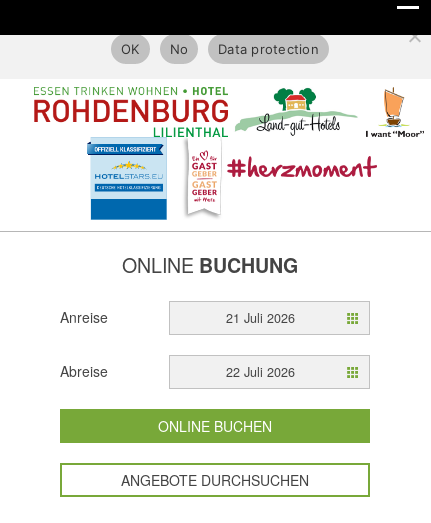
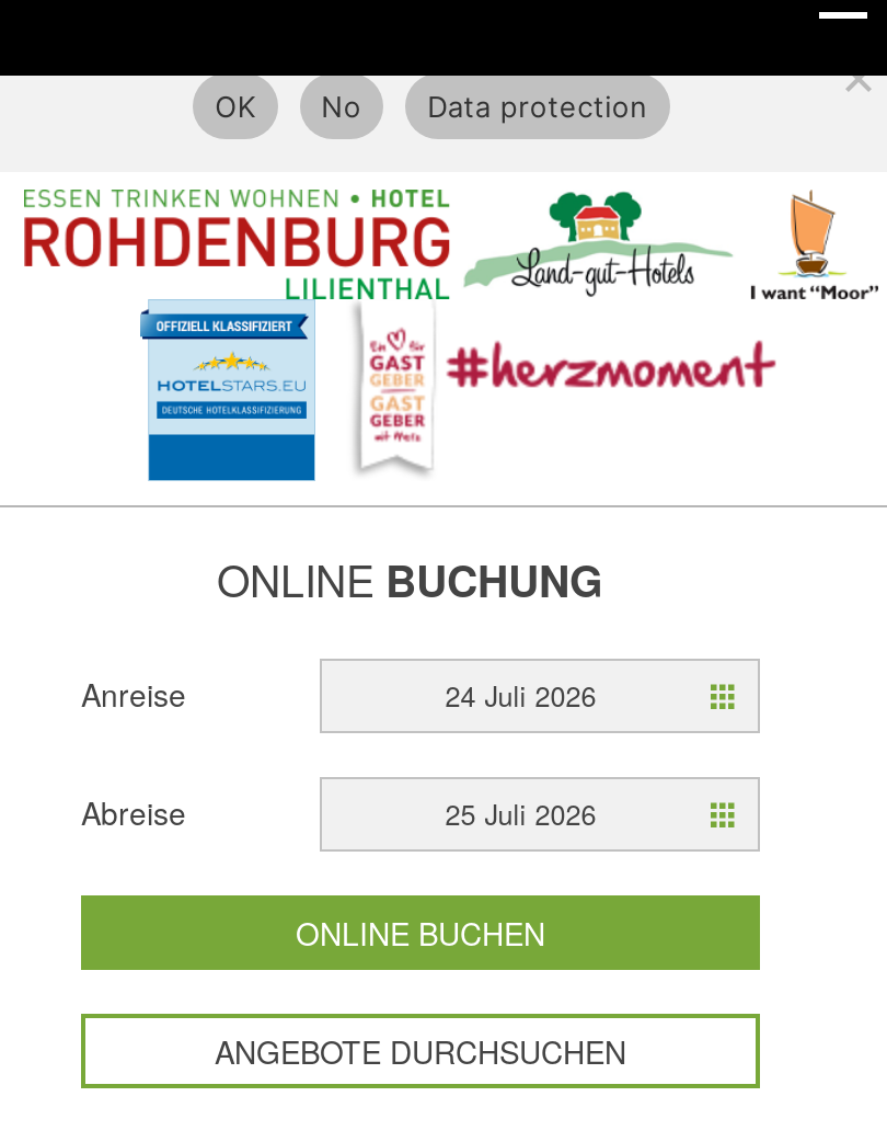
- 21 Juli 2026
+ 24 Juli 2026

- 22 Juli 2026
+ 25 Juli 2026
